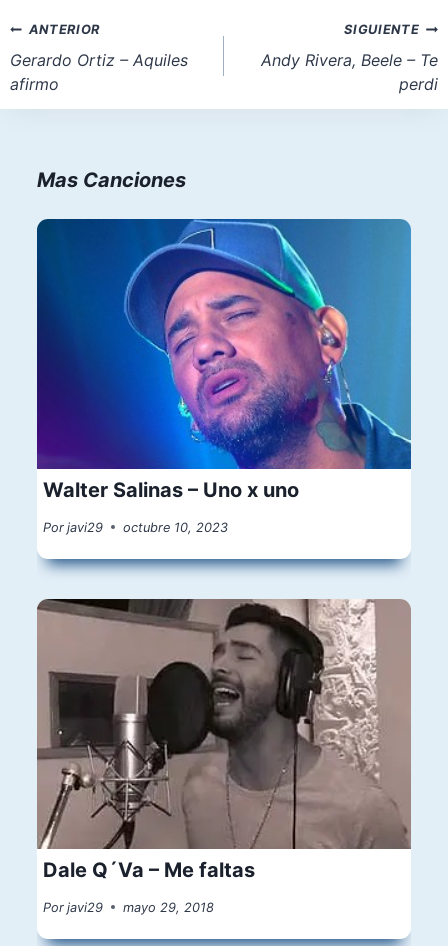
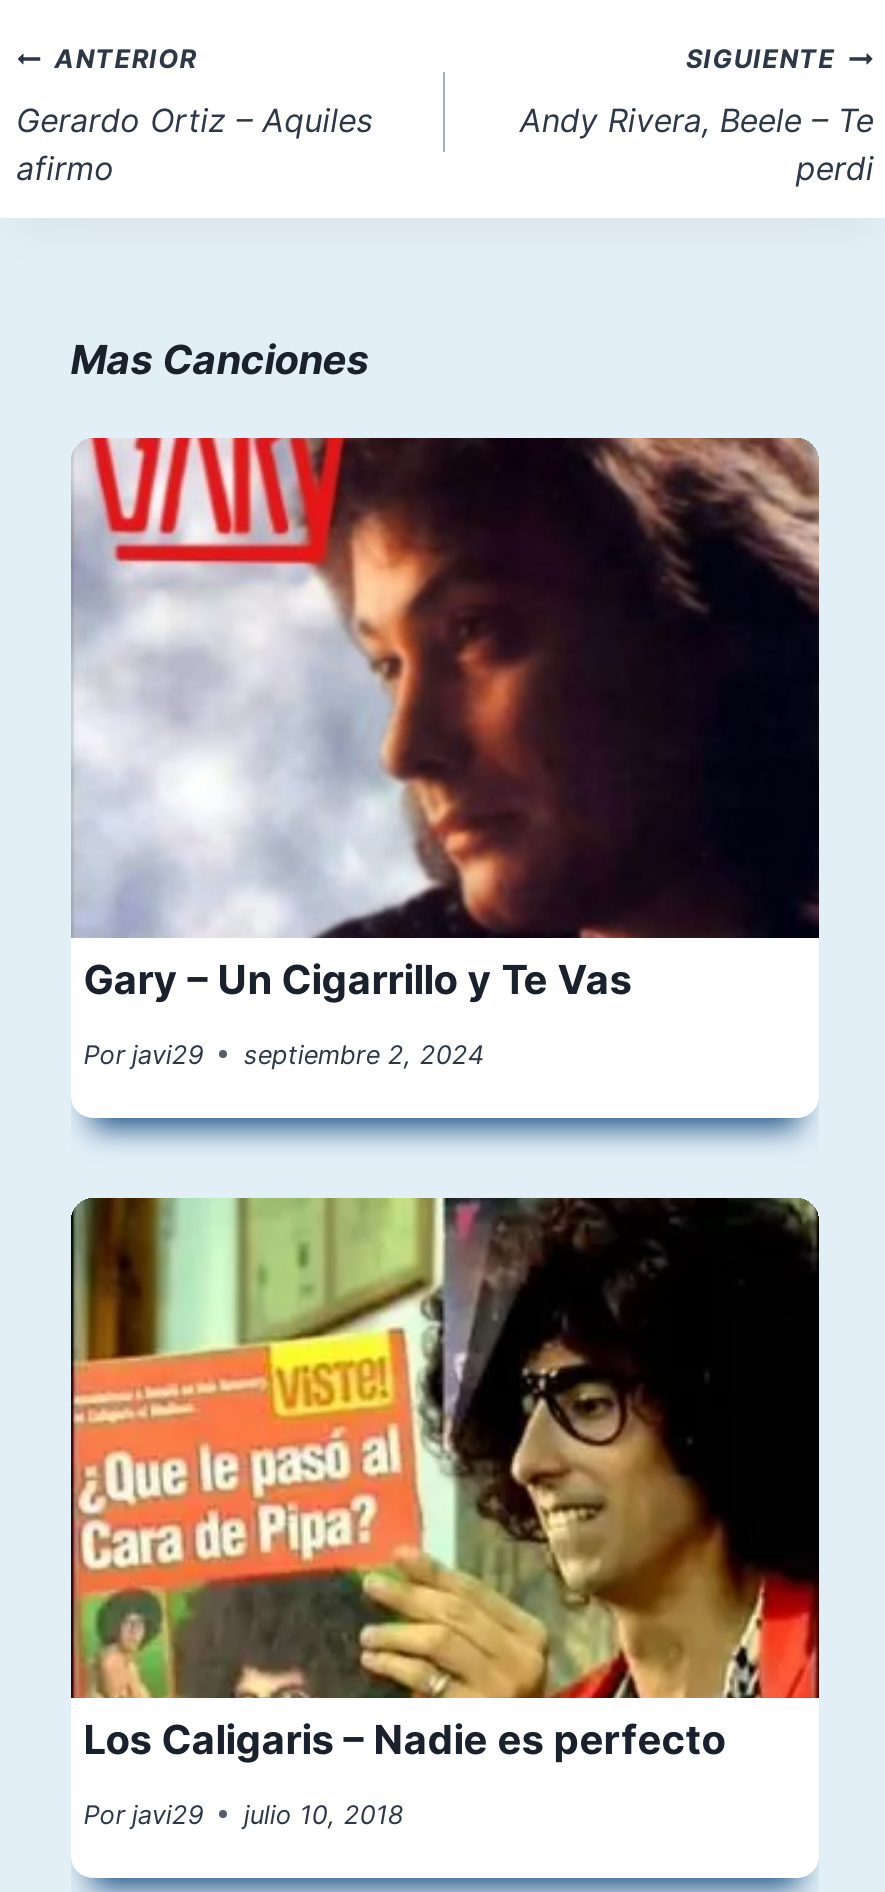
- [image]
- Walter Salinas – Uno x uno
+ [image]
+ Gary – Un Cigarrillo y Te Vas

- Por javi29 octubre 10, 2023
+ Por javi29 septiembre 2, 2024

- [image]
- Dale Q´Va – Me faltas
+ [image]
+ Los Caligaris – Nadie es perfecto

- Por javi29 mayo 29, 2018
+ Por javi29 julio 10, 2018
